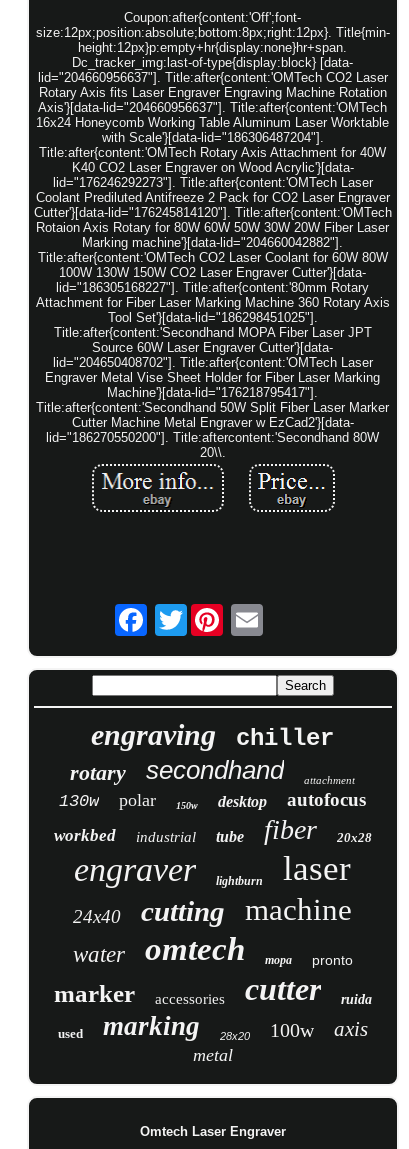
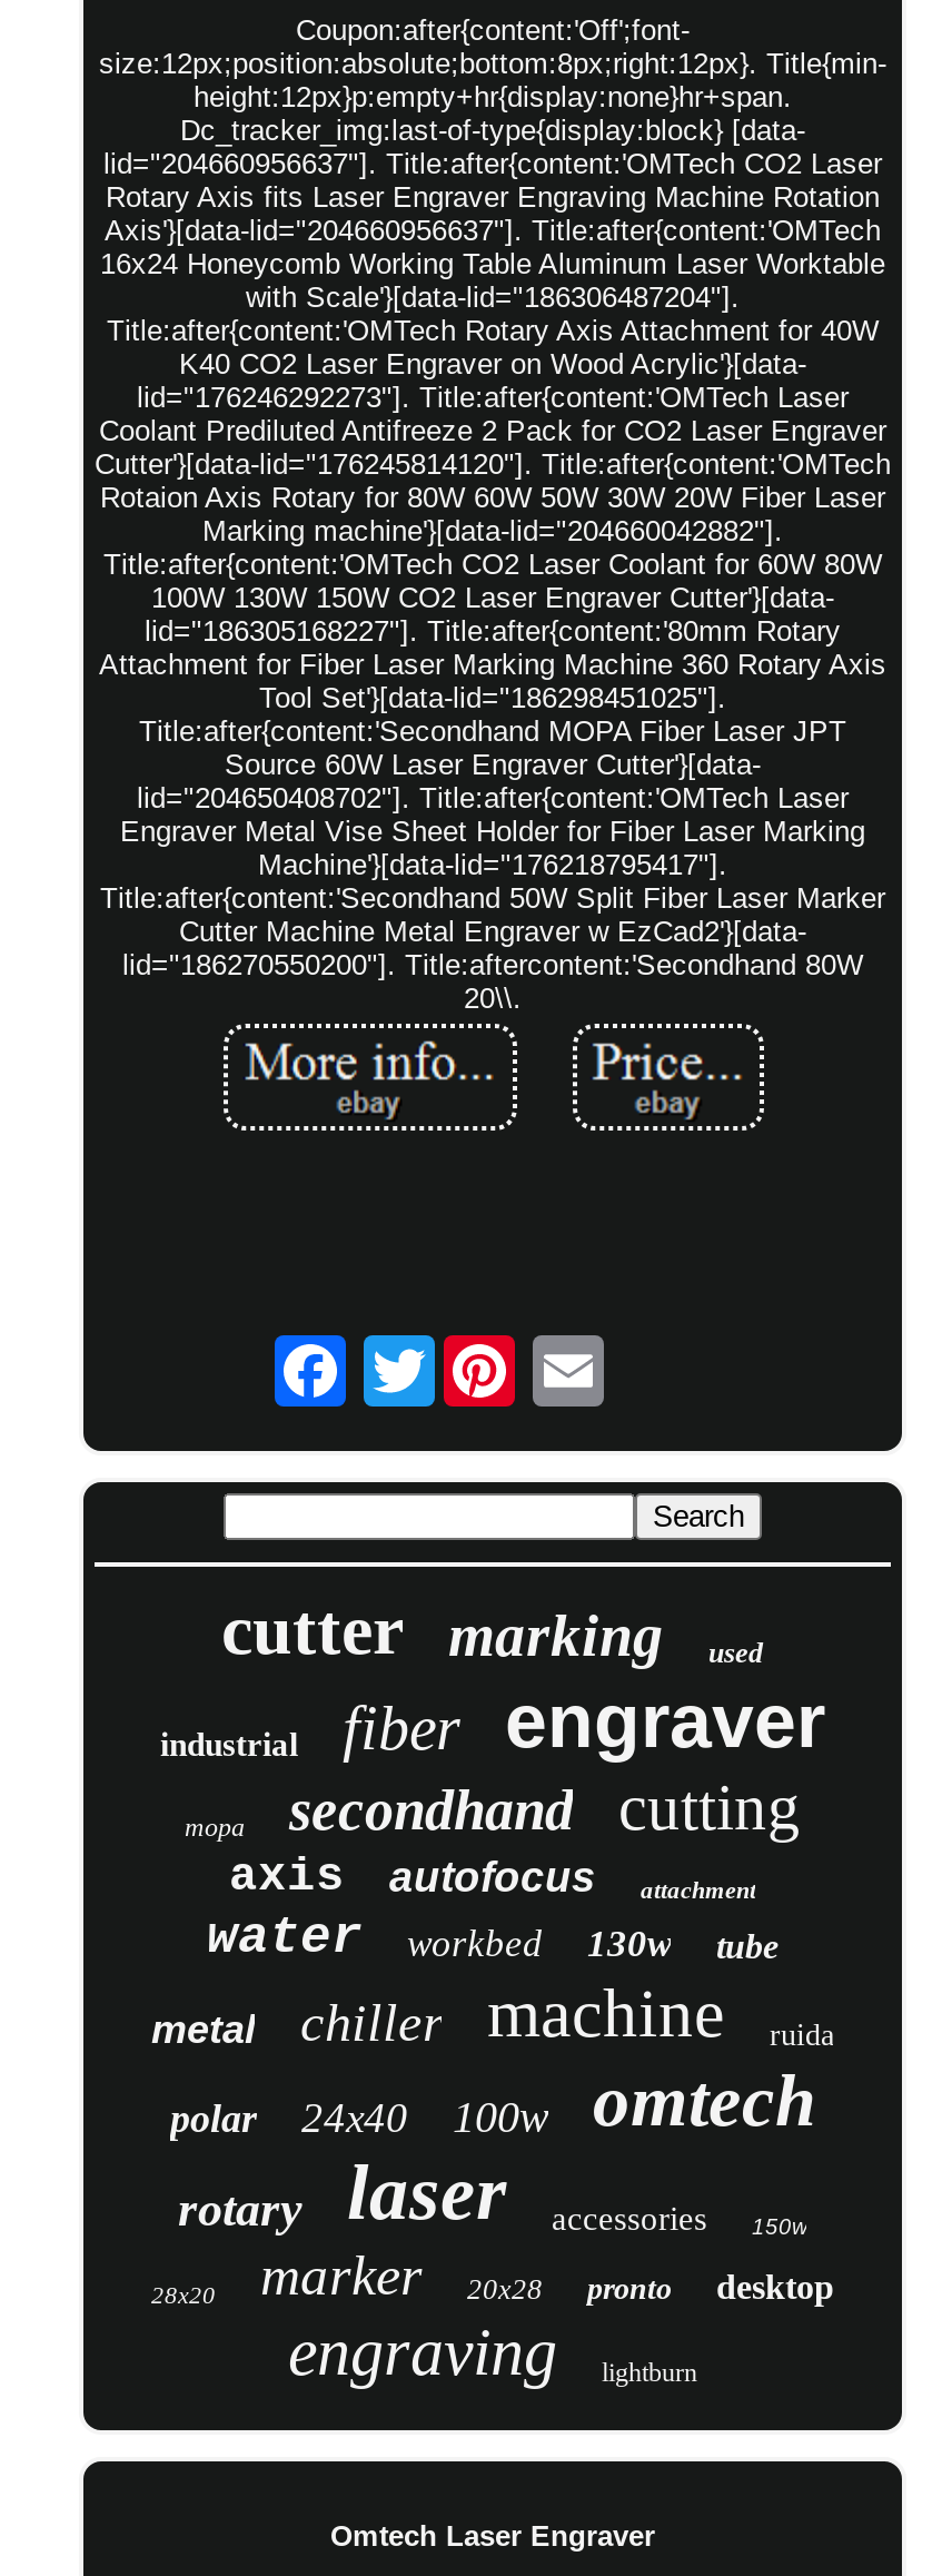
moved down: engraving

moved up: chiller | rotary | secondhand | ... | 20x28 | engraver

moved up: laser | 24x40 | cutting | ... | axis | metal

moved down: lightburn
